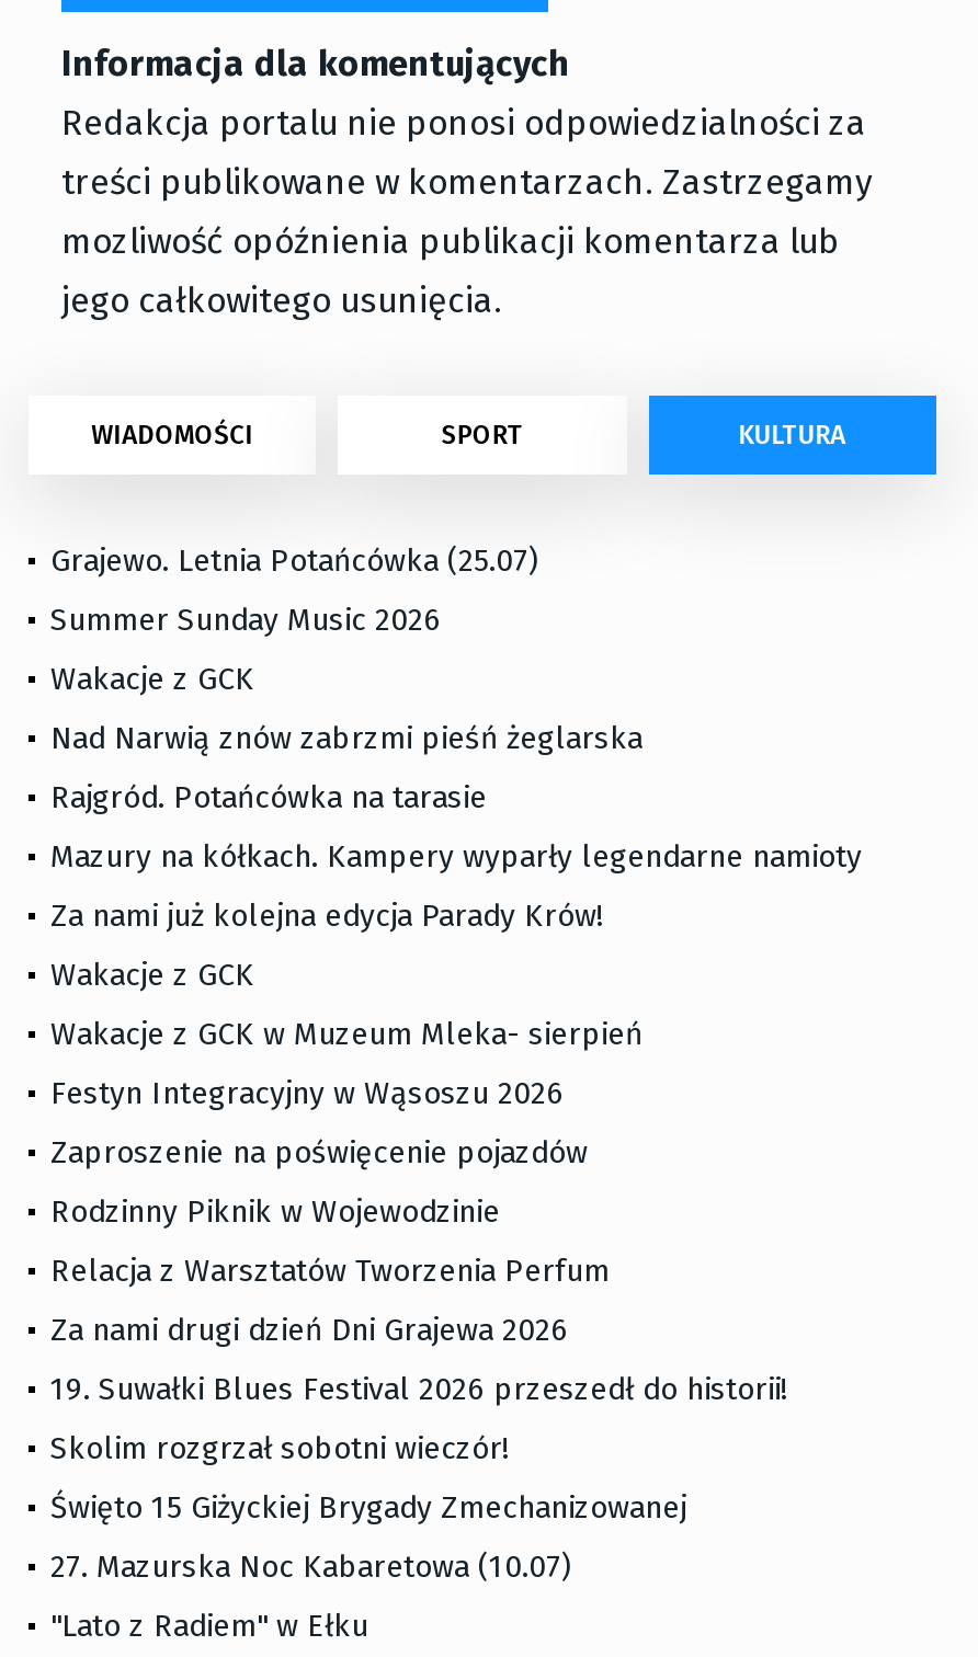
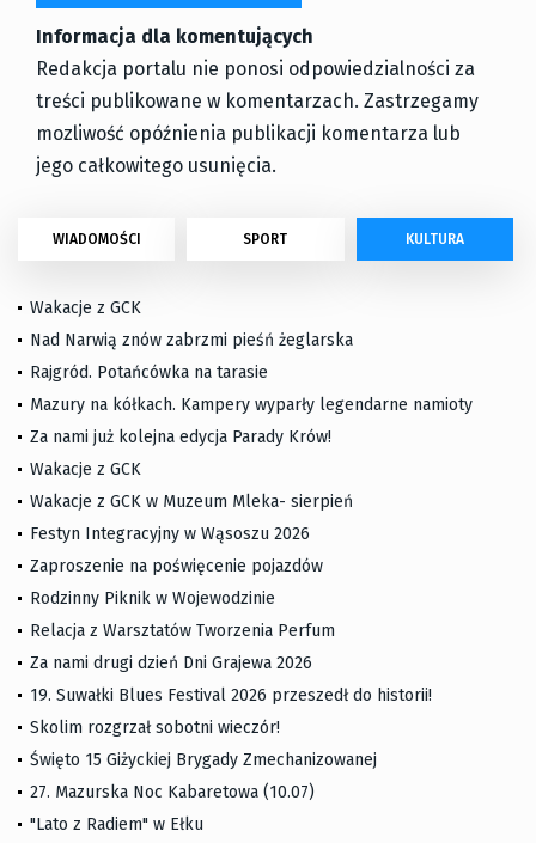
- Grajewo. Letnia Potańcówka (25.07)
- Summer Sunday Music 2026
